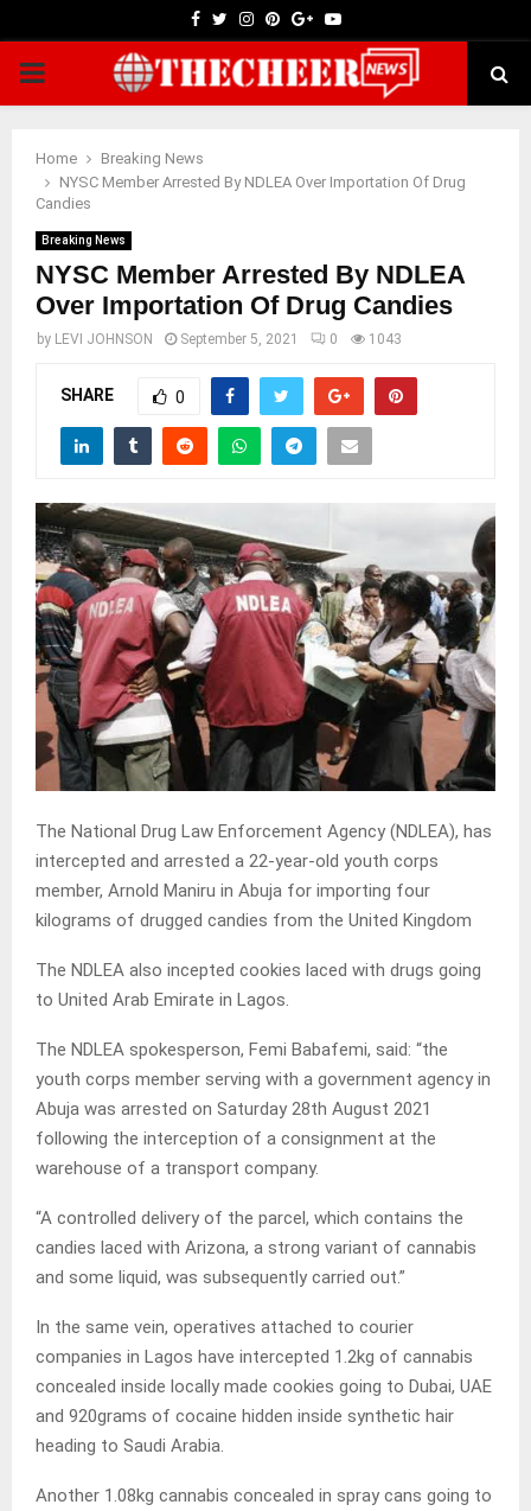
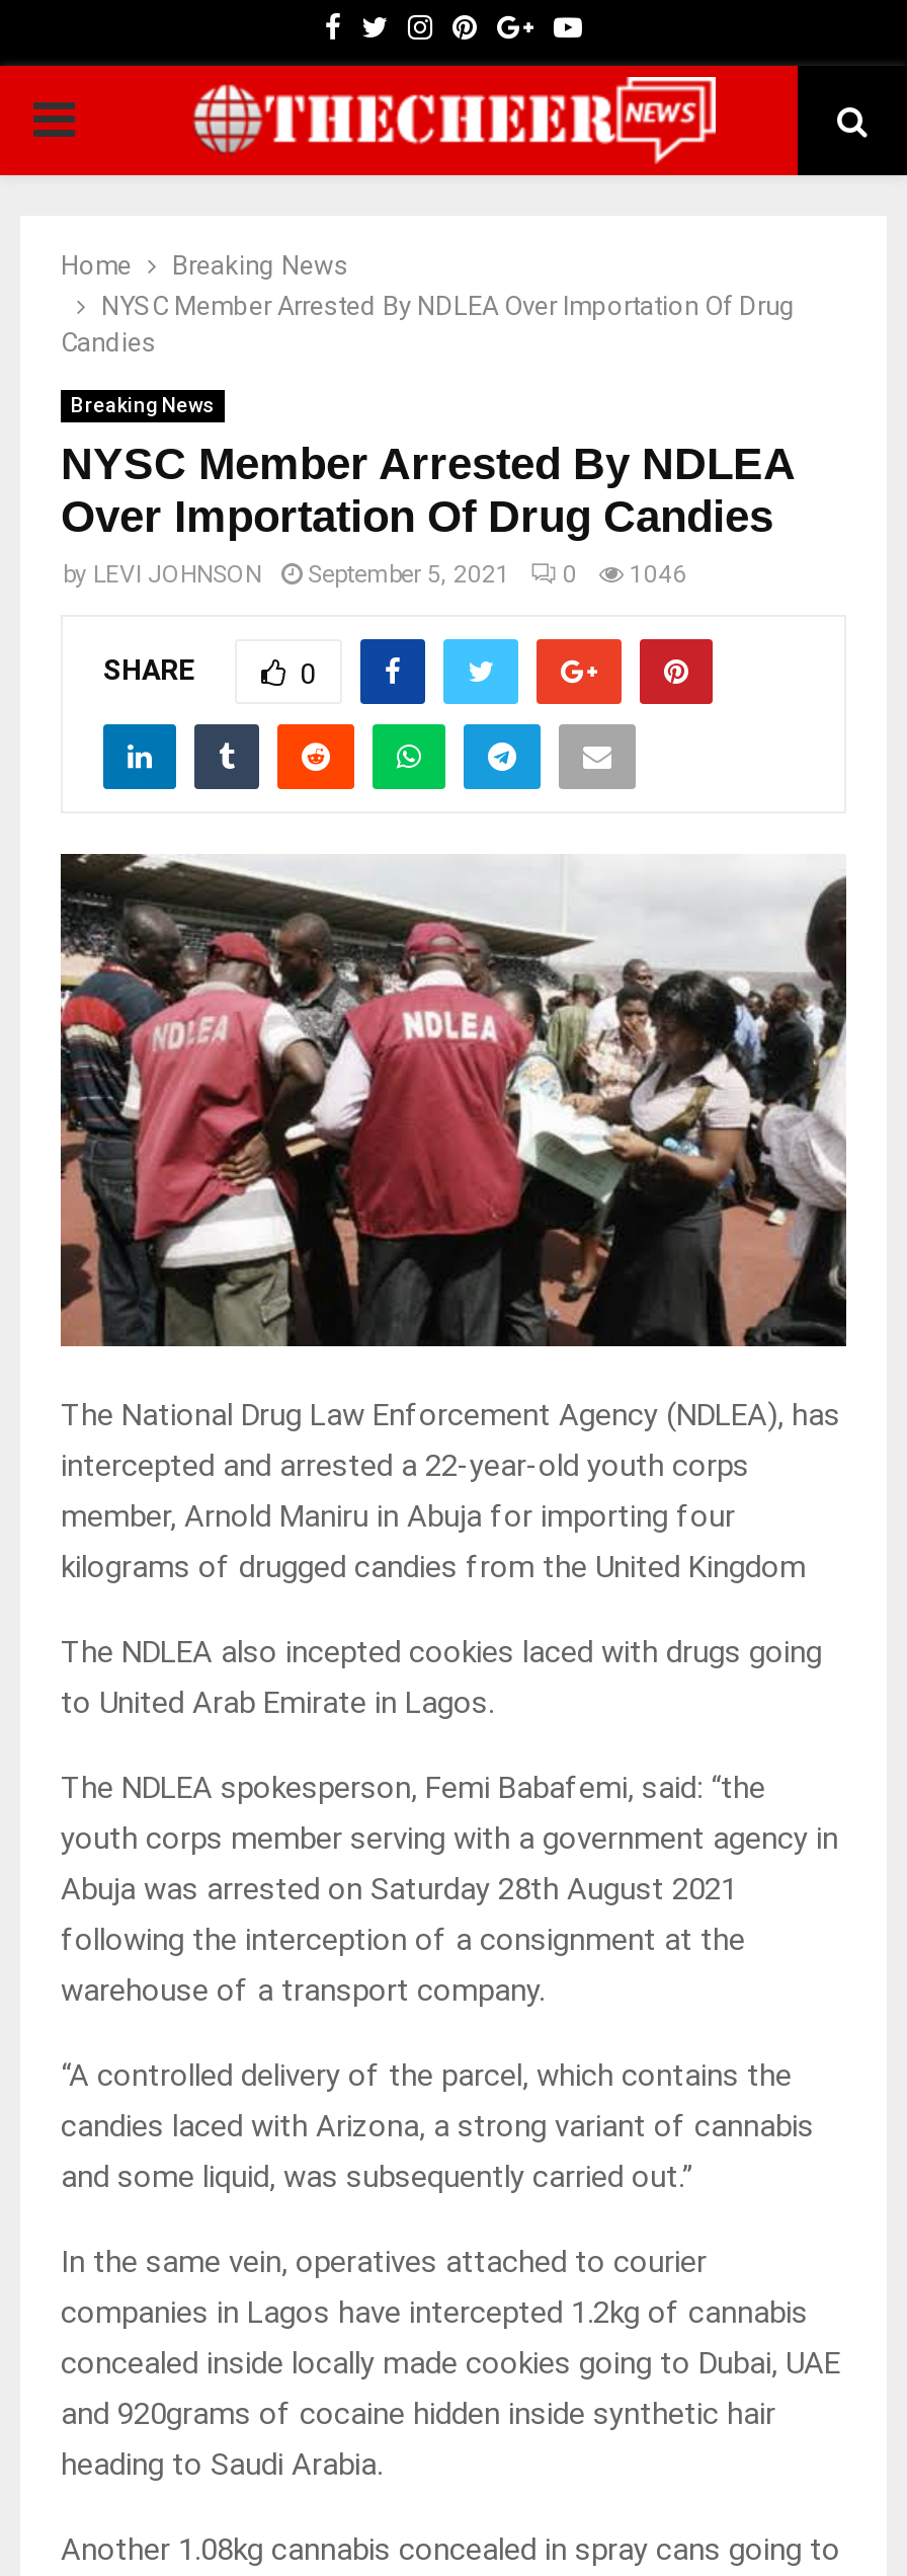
- by LEVI JOHNSON September 5, 2021 0 1043
+ by LEVI JOHNSON September 5, 2021 0 1046
